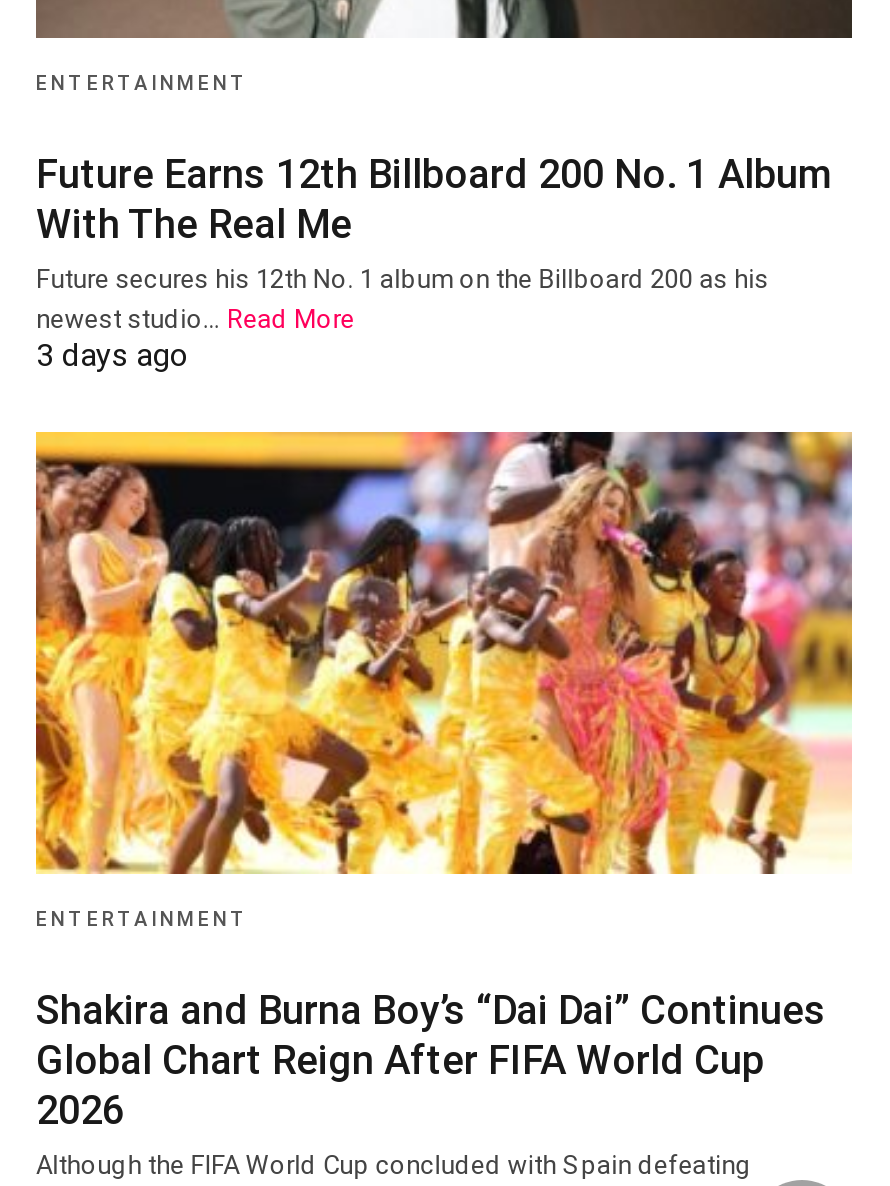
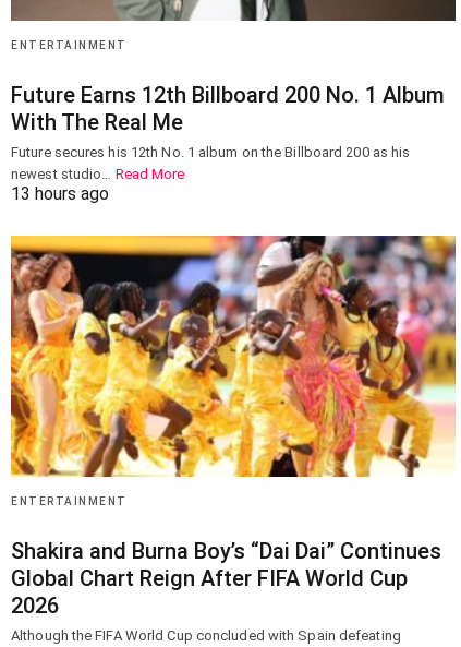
- 3 days ago
+ 13 hours ago
